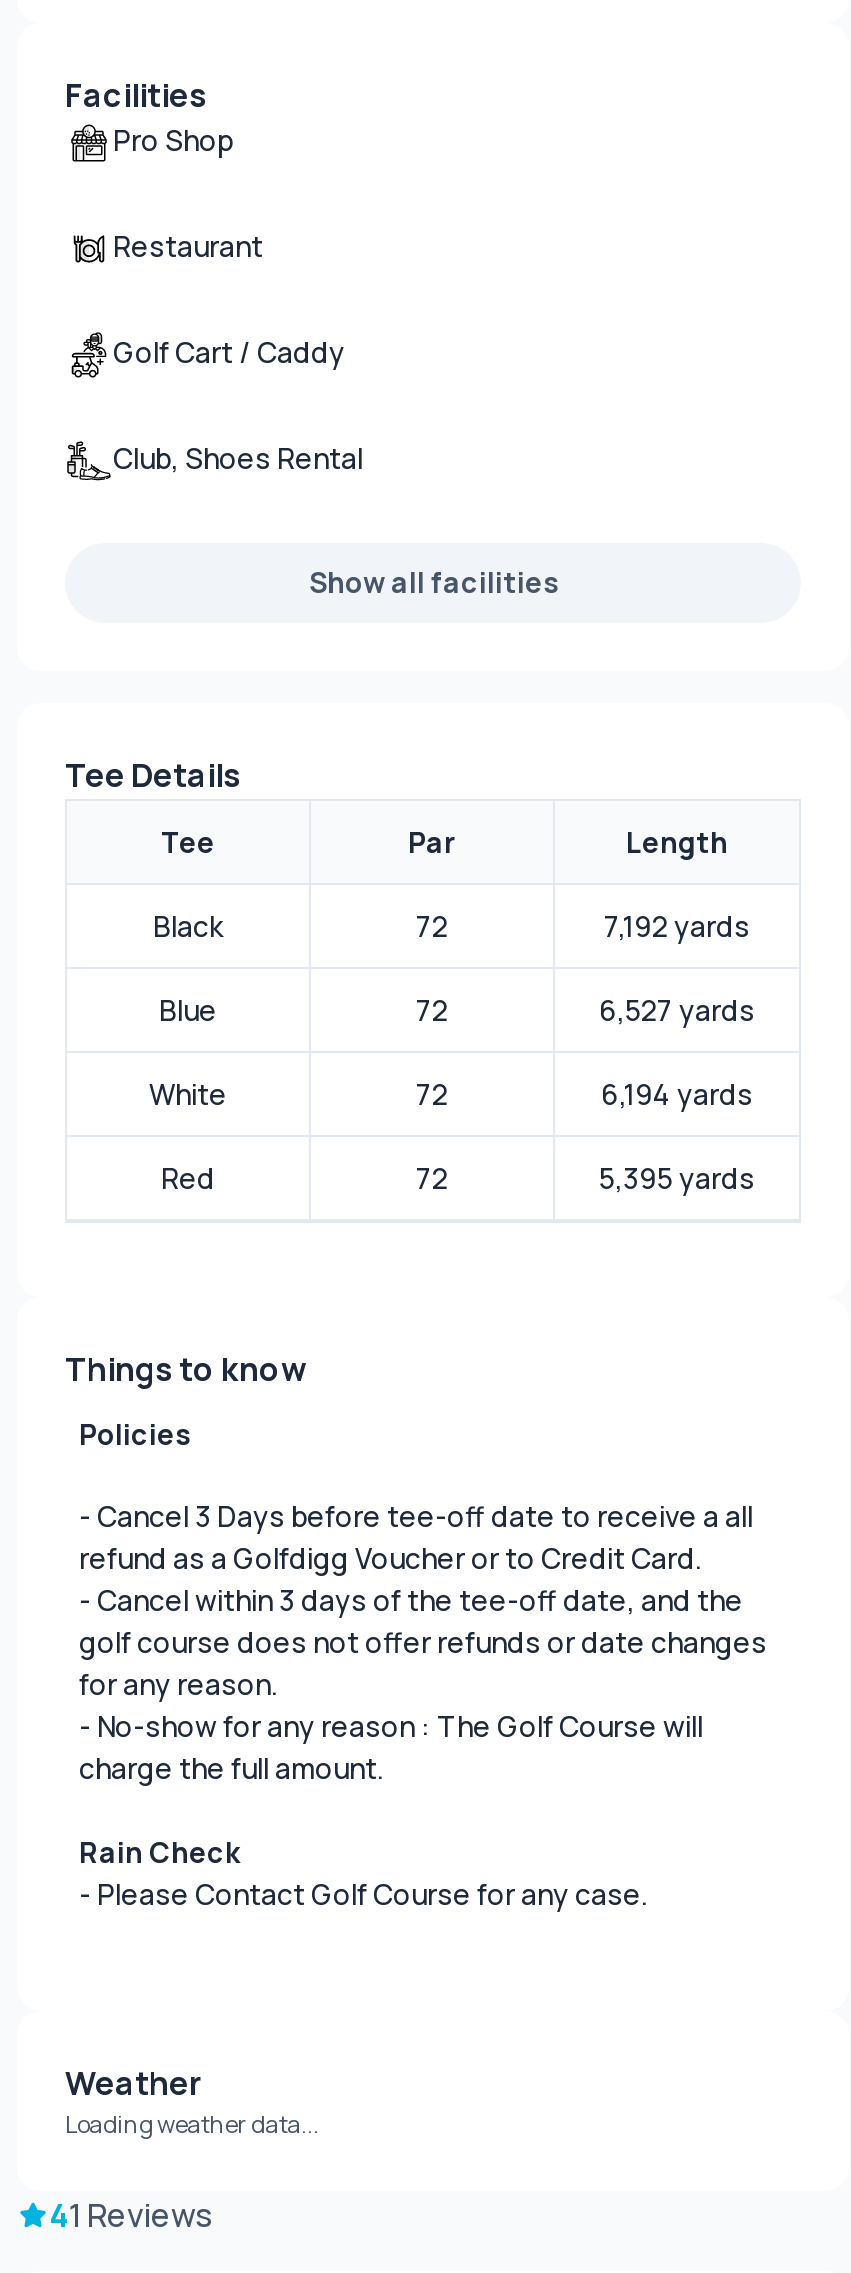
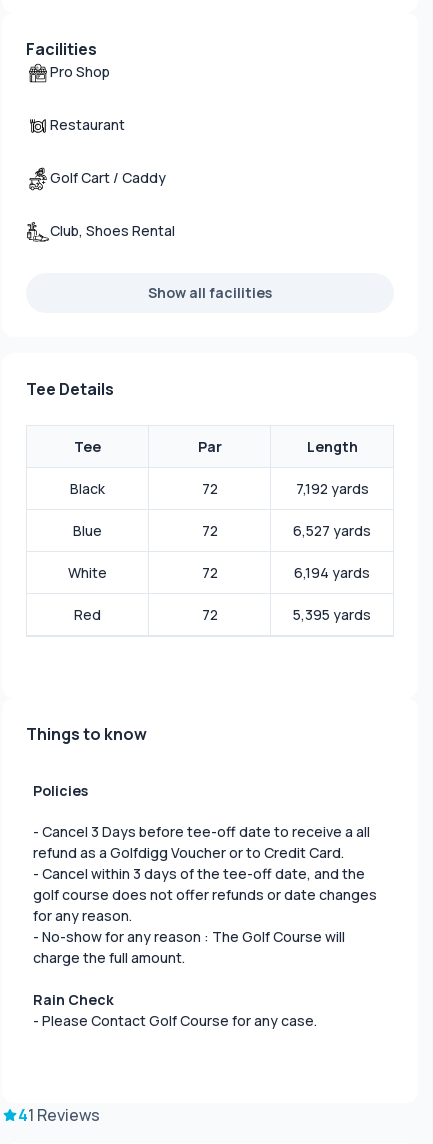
moved down: Tee | Par | Length | ... | 72 | 5,395 yards

moved down: Things to know

moved down: Policies | - Cancel 3 Days before tee-off date to receive a all | refund as a Golfdigg Voucher or to Credit Card. | ... | Rain Check | - Please Contact Golf Course for any case.

- Weather
- Loading weather data...
